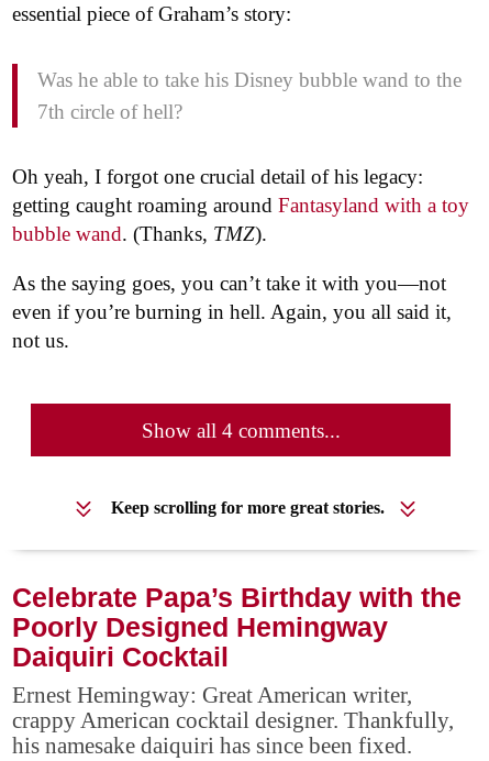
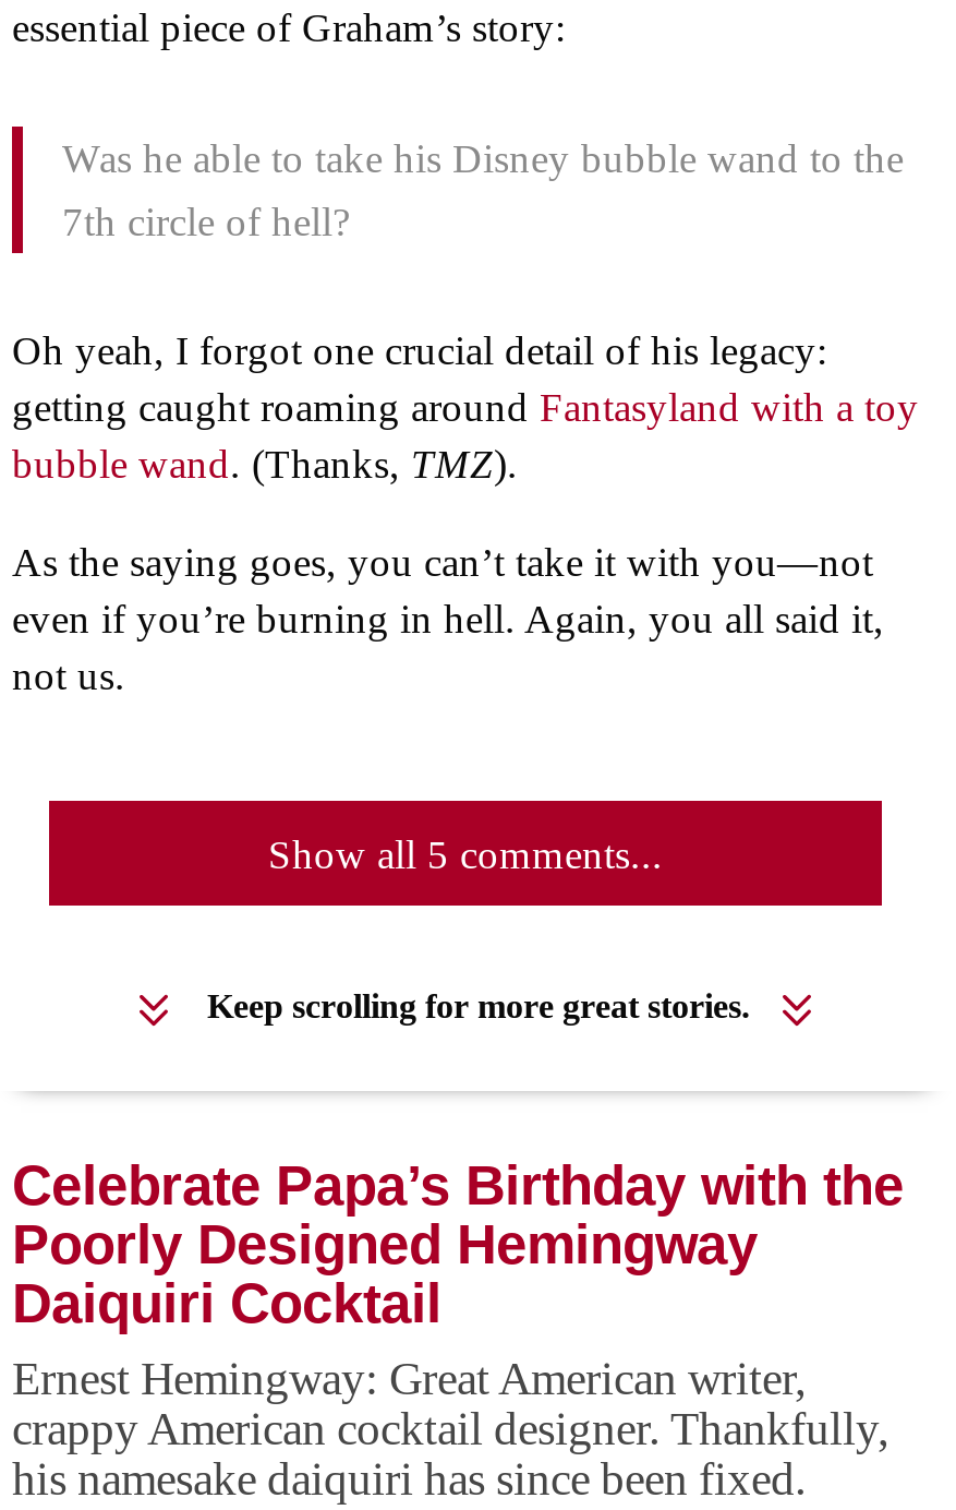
- Show all 4 comments...
+ Show all 5 comments...
